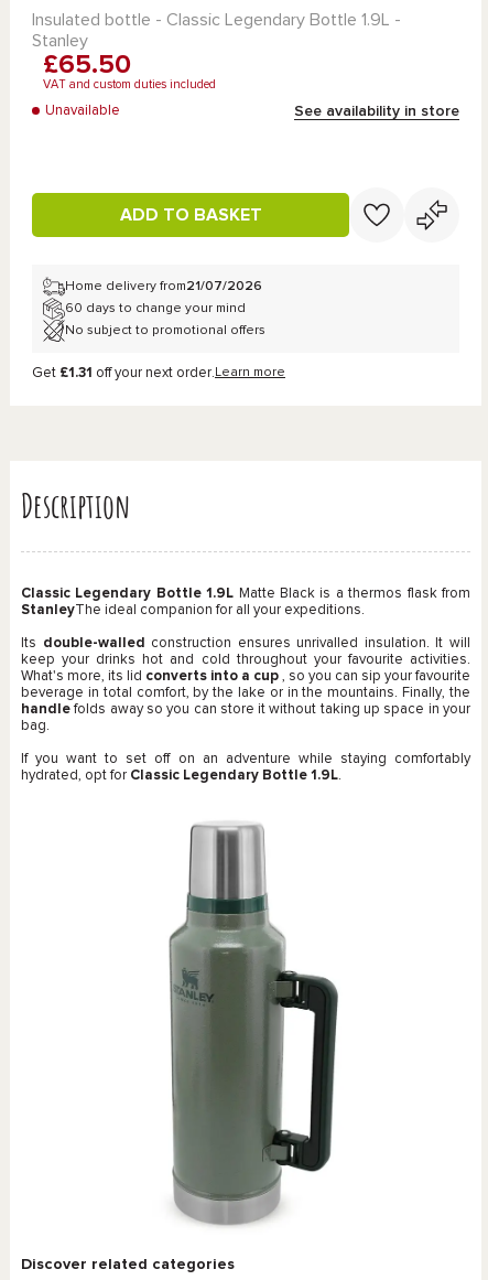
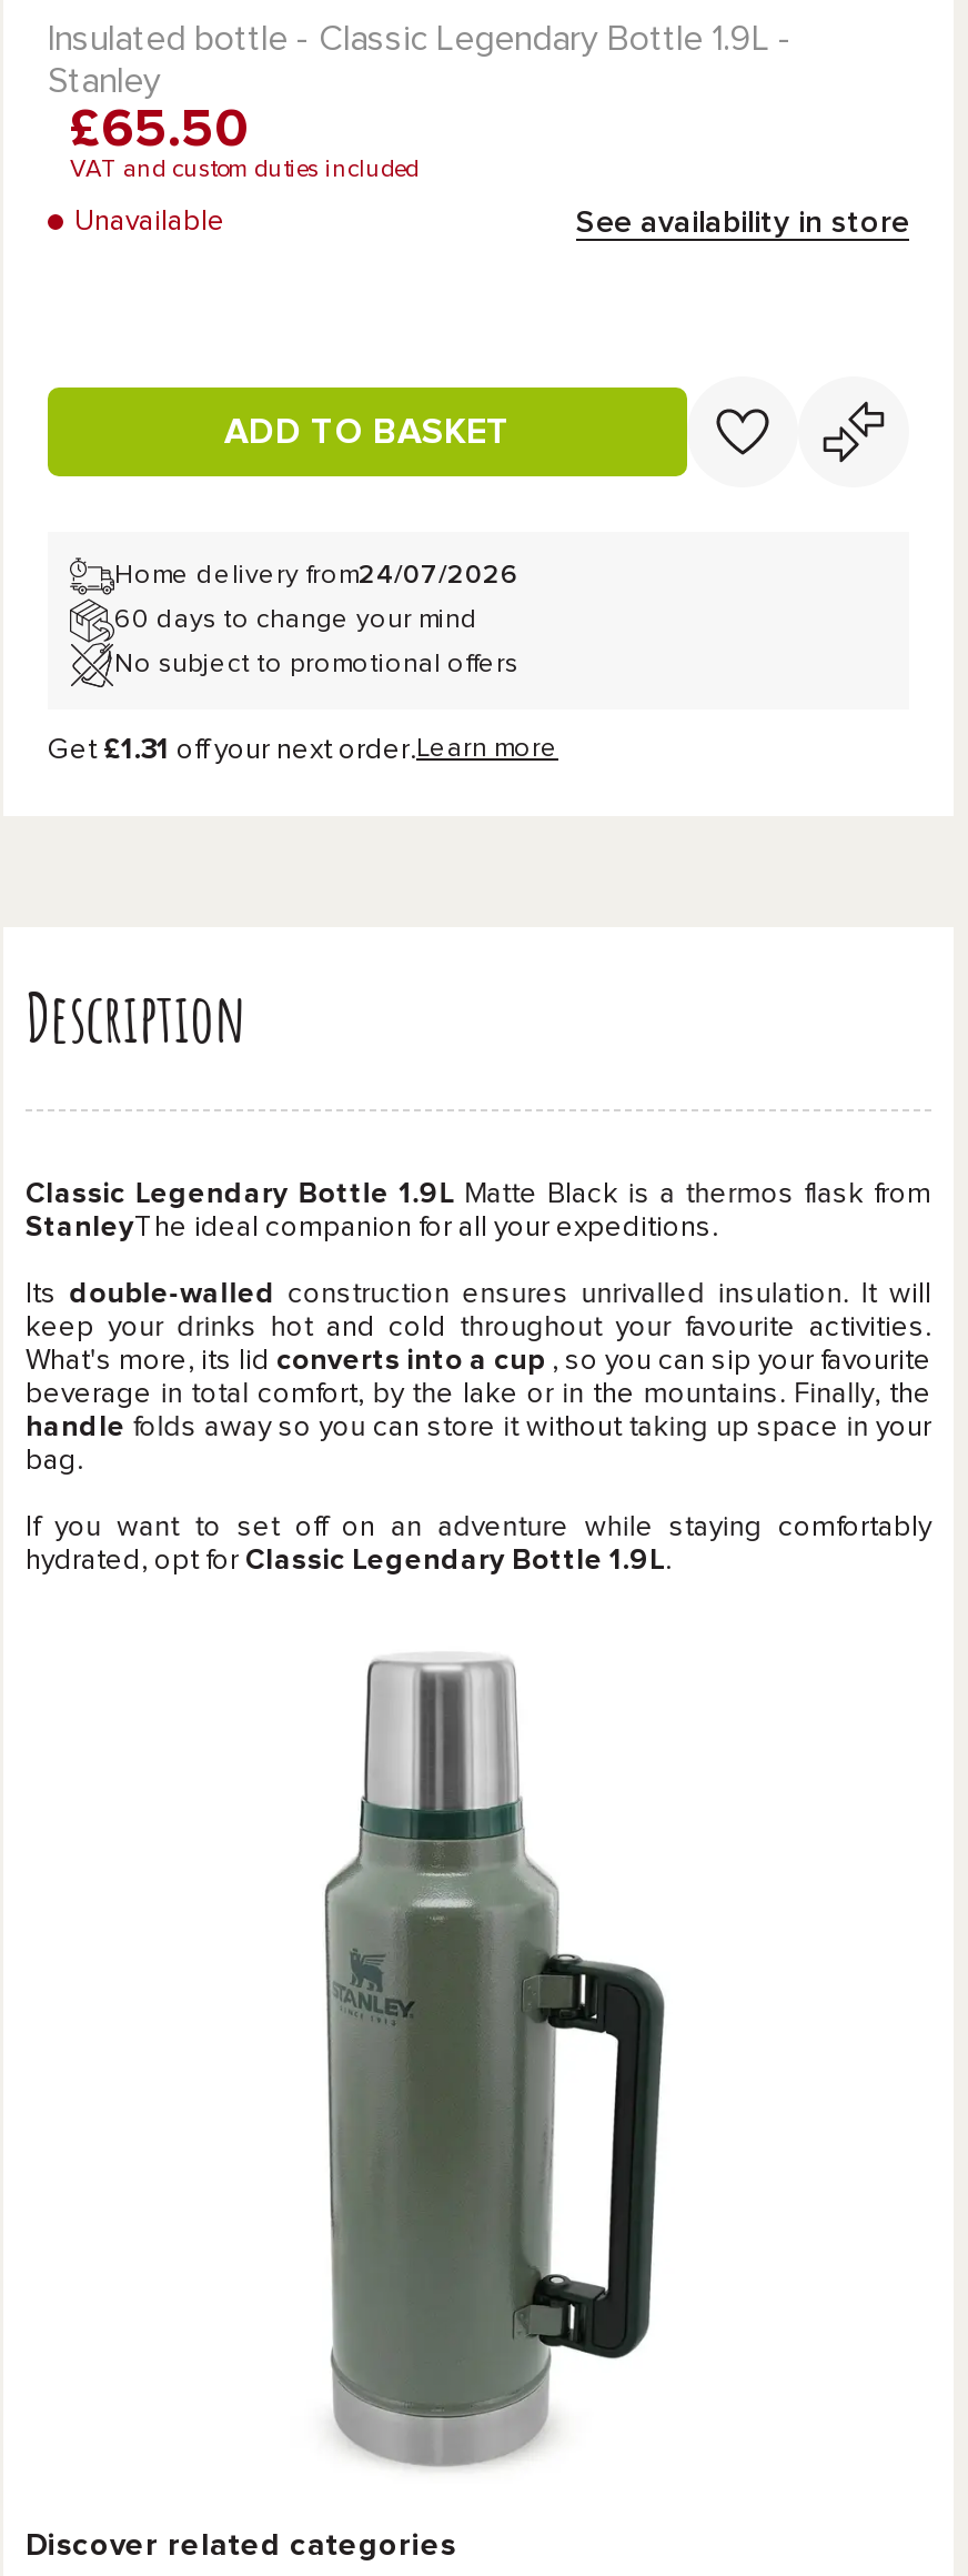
- Home delivery from21/07/2026
+ Home delivery from24/07/2026
